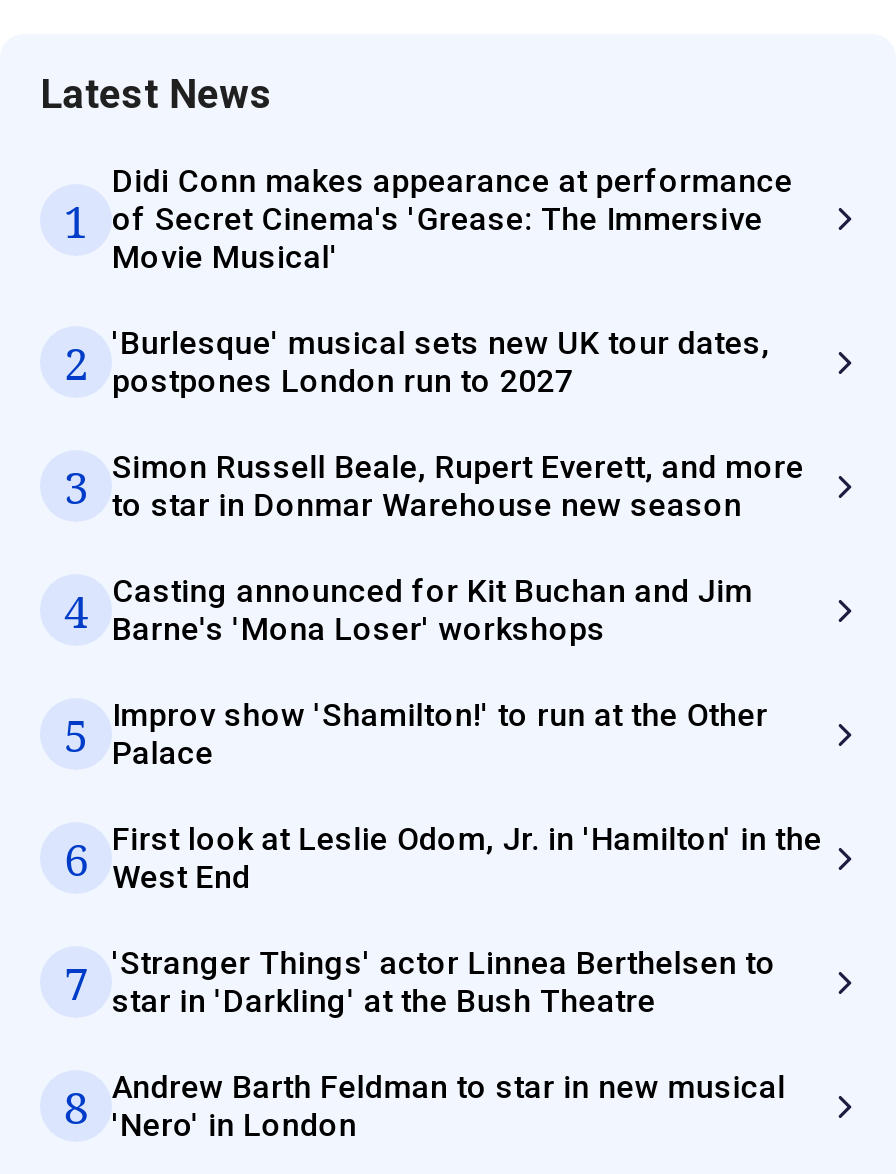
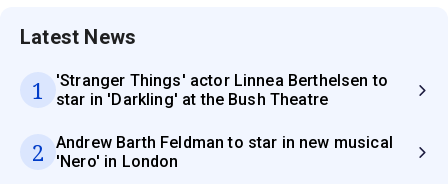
- Didi Conn makes appearance at performance
- of Secret Cinema's 'Grease: The Immersive
- Movie Musical'
- 2
- 'Burlesque' musical sets new UK tour dates,
- postpones London run to 2027
- 3
- Simon Russell Beale, Rupert Everett, and more
- to star in Donmar Warehouse new season
- 4
- Casting announced for Kit Buchan and Jim
- Barne's 'Mona Loser' workshops
- 5
- Improv show 'Shamilton!' to run at the Other
- Palace
- 6
- First look at Leslie Odom, Jr. in 'Hamilton' in the
- West End
- 7

- 8 Andrew Barth Feldman to star in new musical 'Nero' in London
+ 2 Andrew Barth Feldman to star in new musical 'Nero' in London
